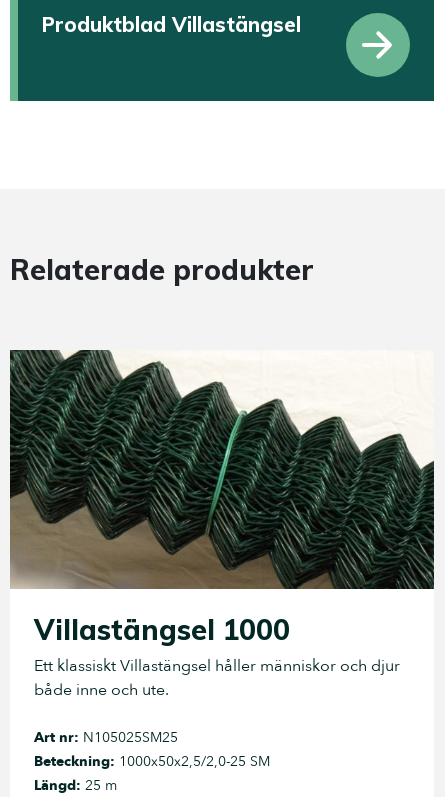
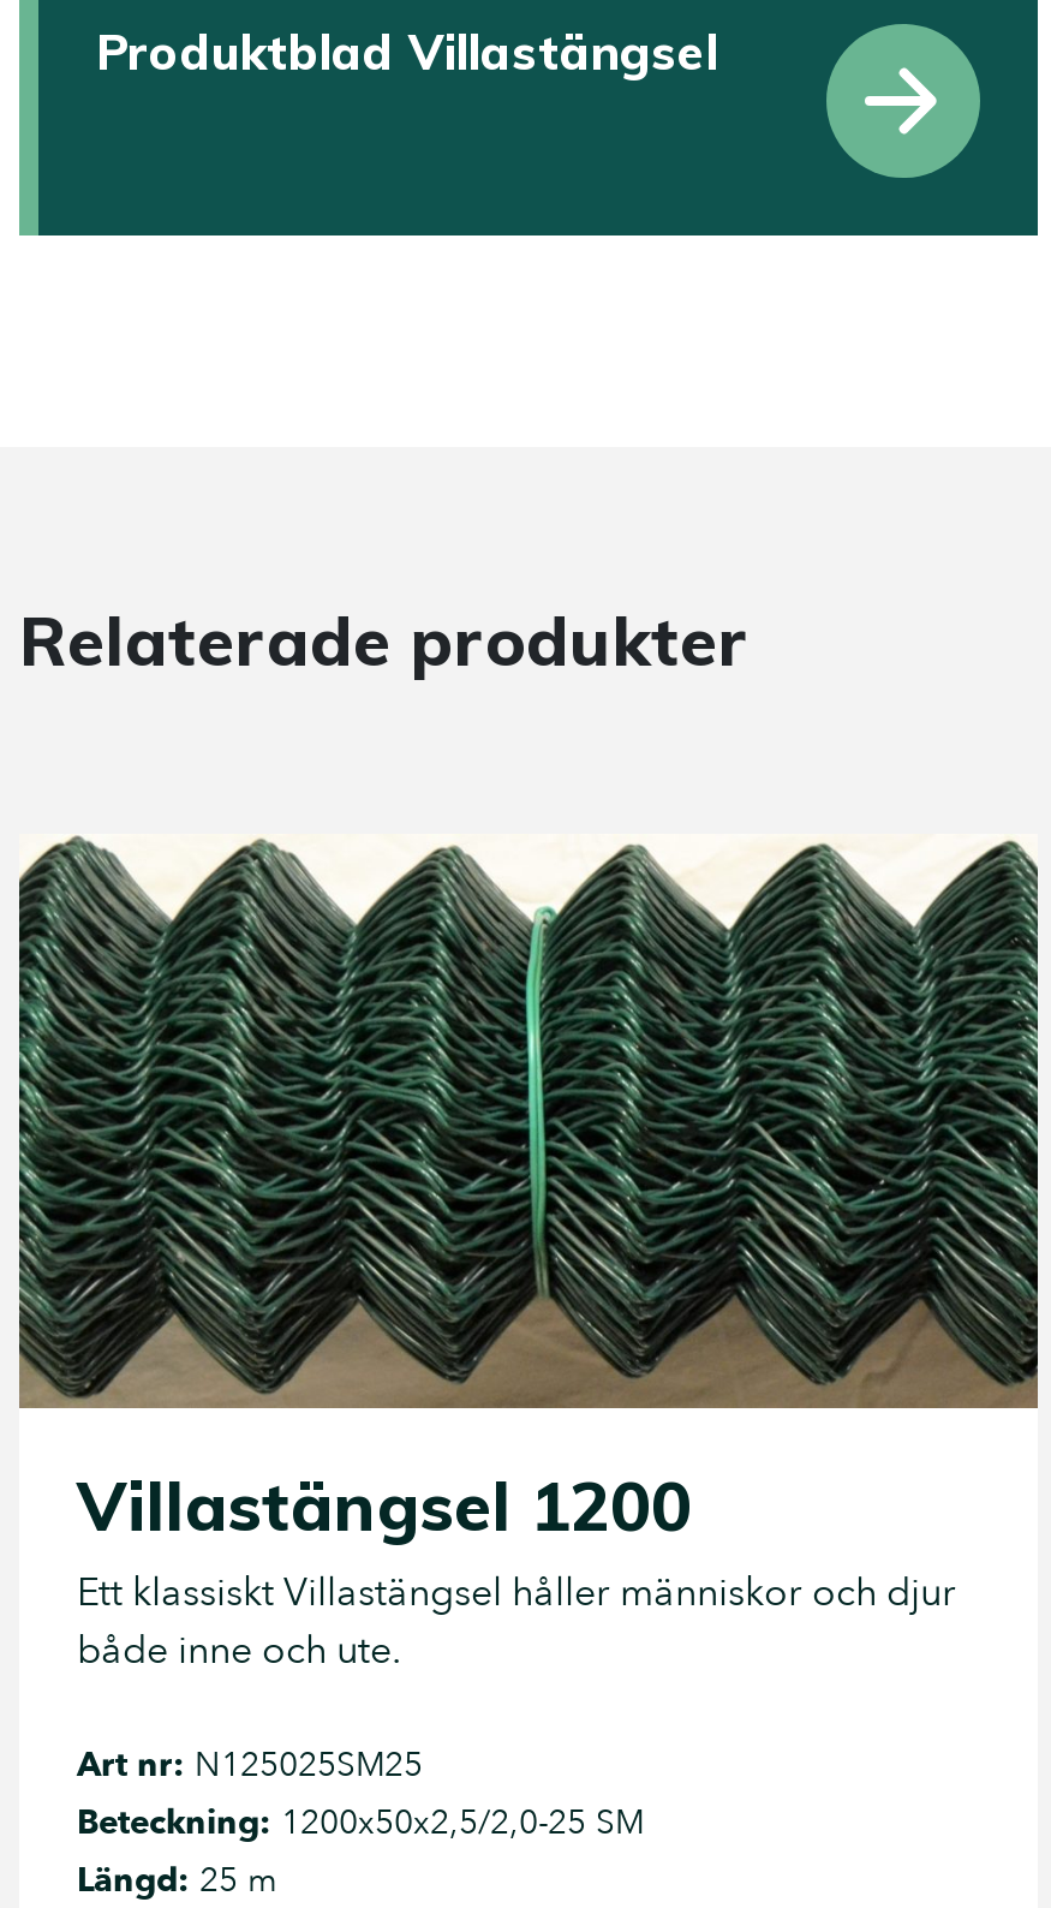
- [image]
- Villastängsel 1000
+ [image]
+ Villastängsel 1200

- Art nr: N105025SM25
+ Art nr: N125025SM25

- Beteckning: 1000x50x2,5/2,0-25 SM
+ Beteckning: 1200x50x2,5/2,0-25 SM
